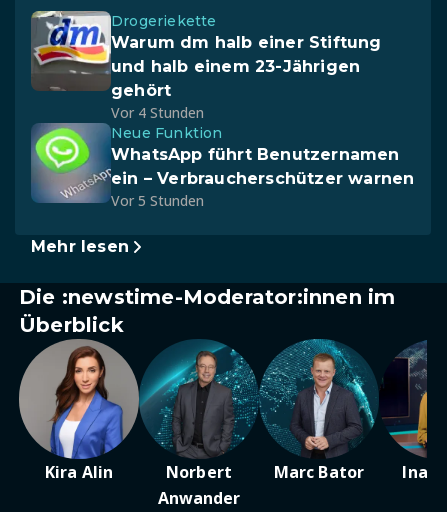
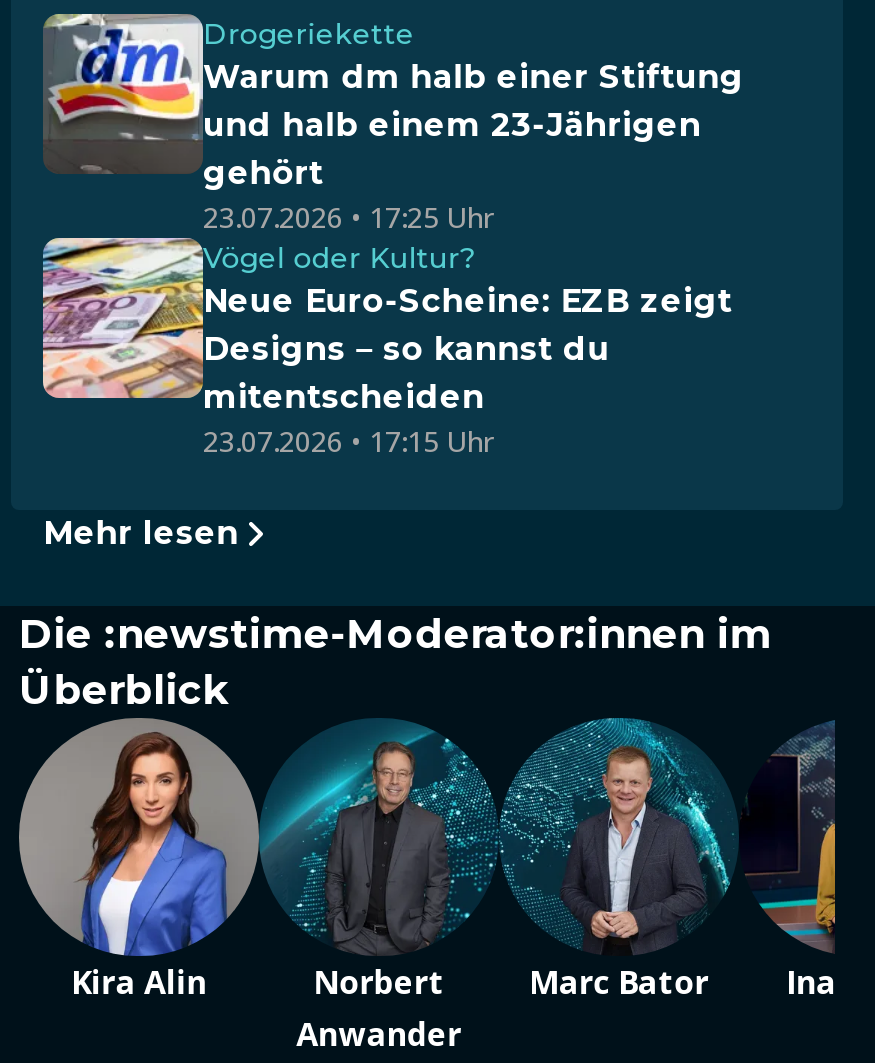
- [image]
- Vor 4 Stunden
- Neue Funktion
- WhatsApp führt Benutzernamen
- ein – Verbraucherschützer warnen
- Vor 5 Stunden
+ [image]
+ 23.07.2026 • 17:25 Uhr
+ Vögel oder Kultur?
+ Neue Euro-Scheine: EZB zeigt
+ Designs – so kannst du
+ mitentscheiden
+ 23.07.2026 • 17:15 Uhr
